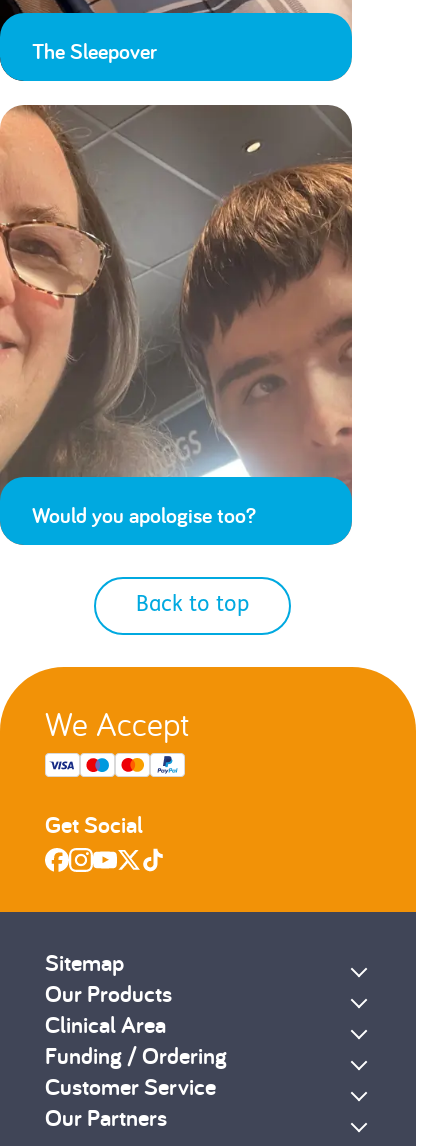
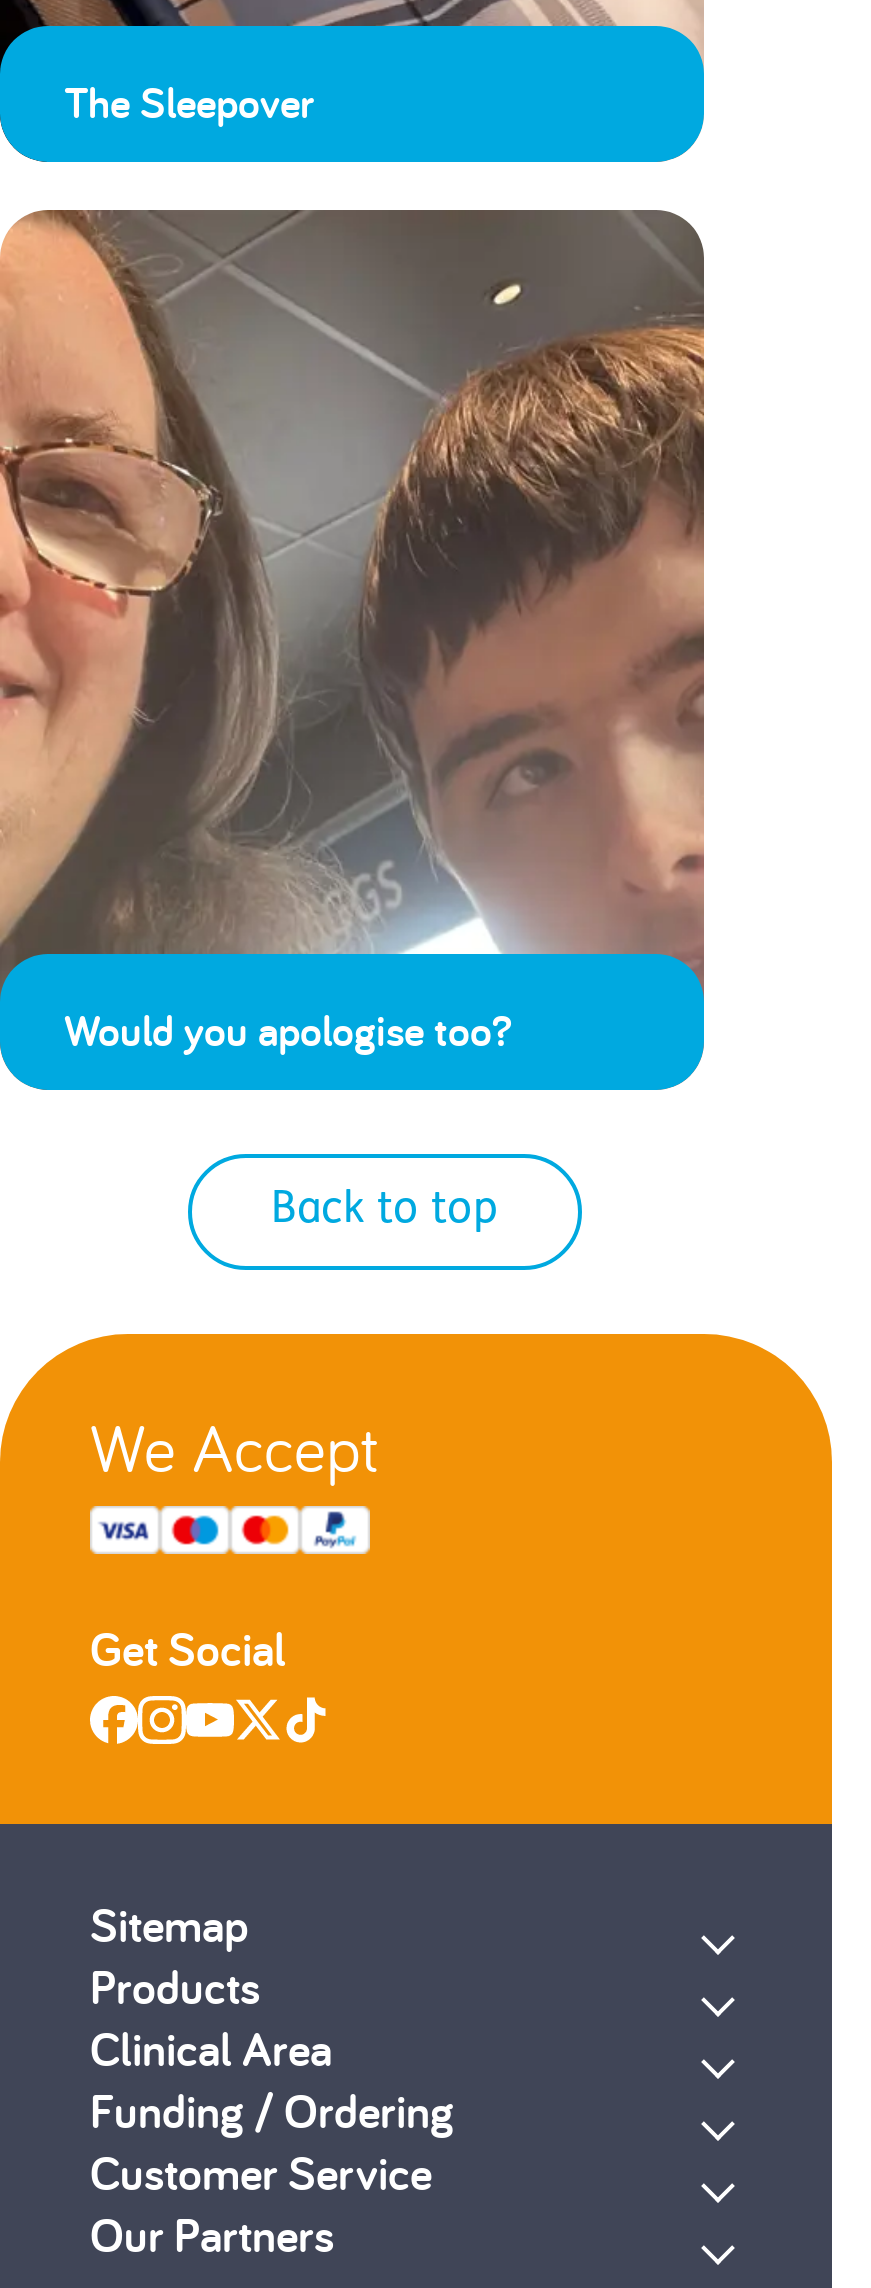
- Our Products
+ Products
